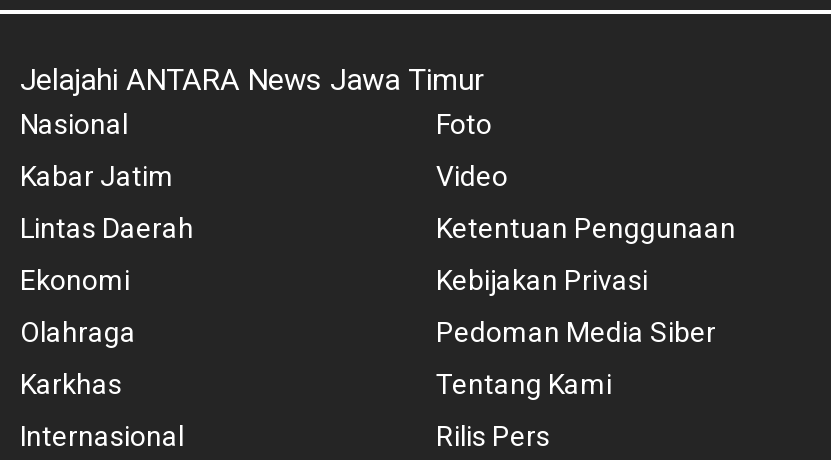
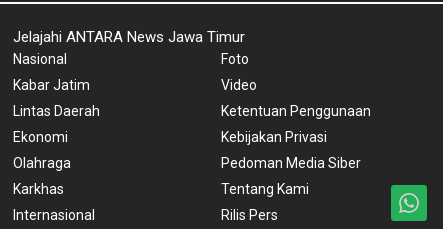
+ [image]
